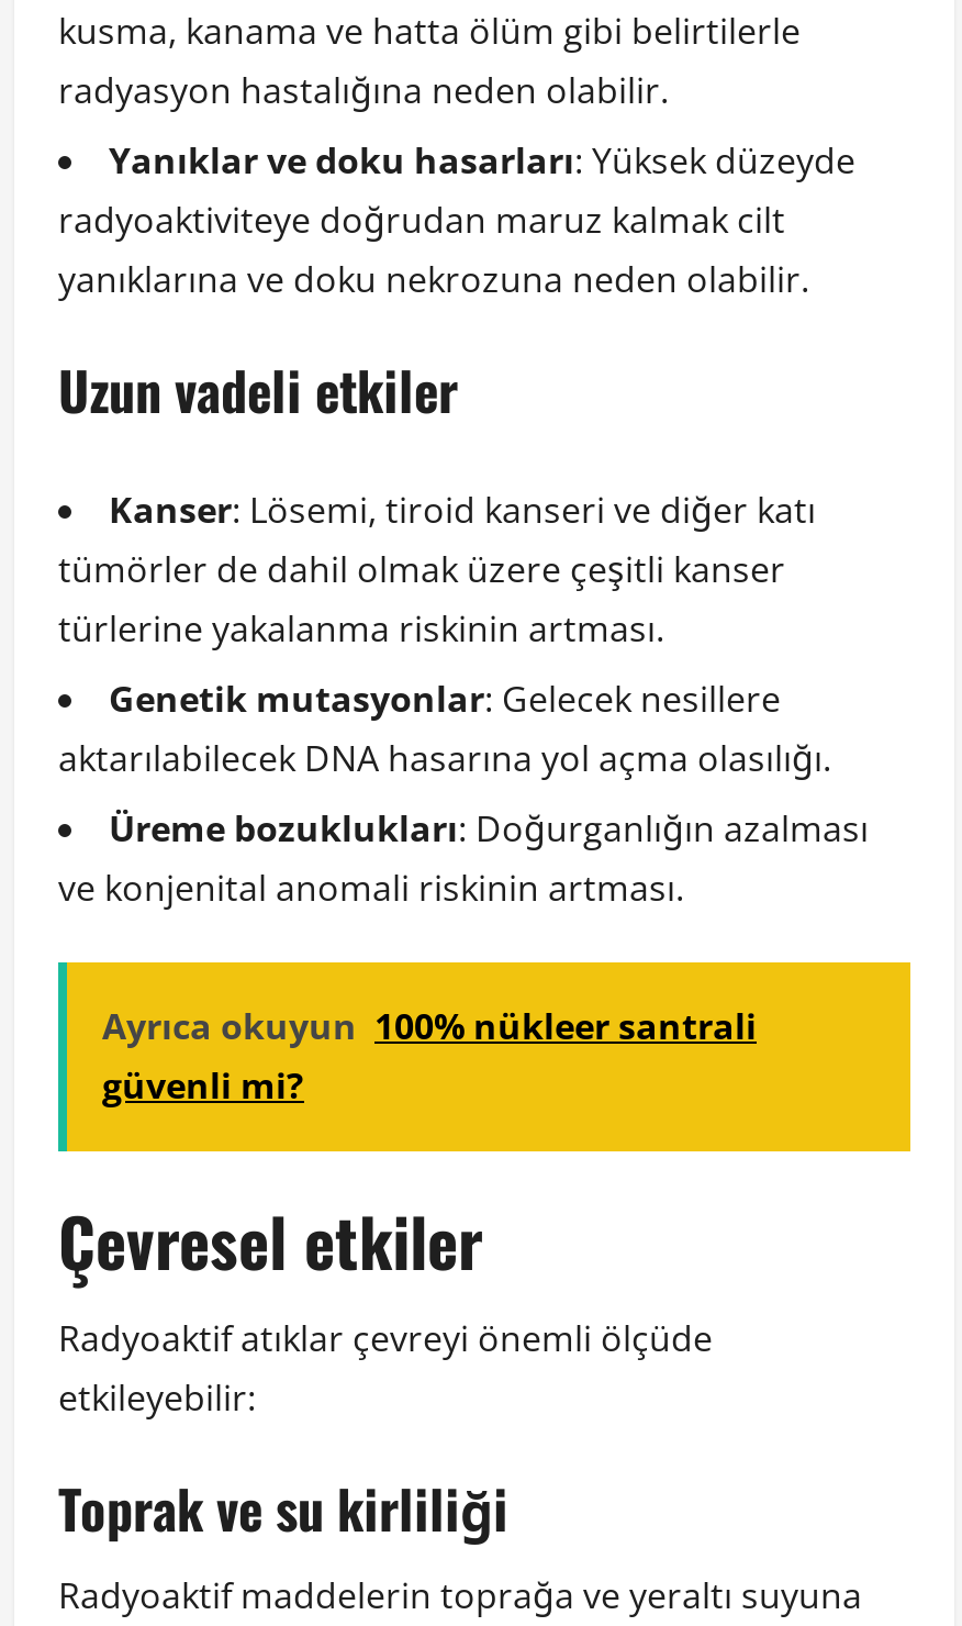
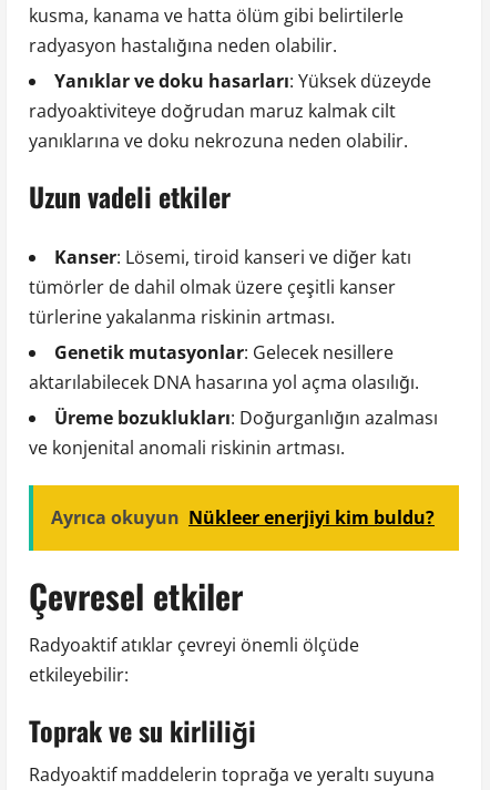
- Ayrıca okuyun 100% nükleer santrali
- güvenli mi?
+ Ayrıca okuyun Nükleer enerjiyi kim buldu?
